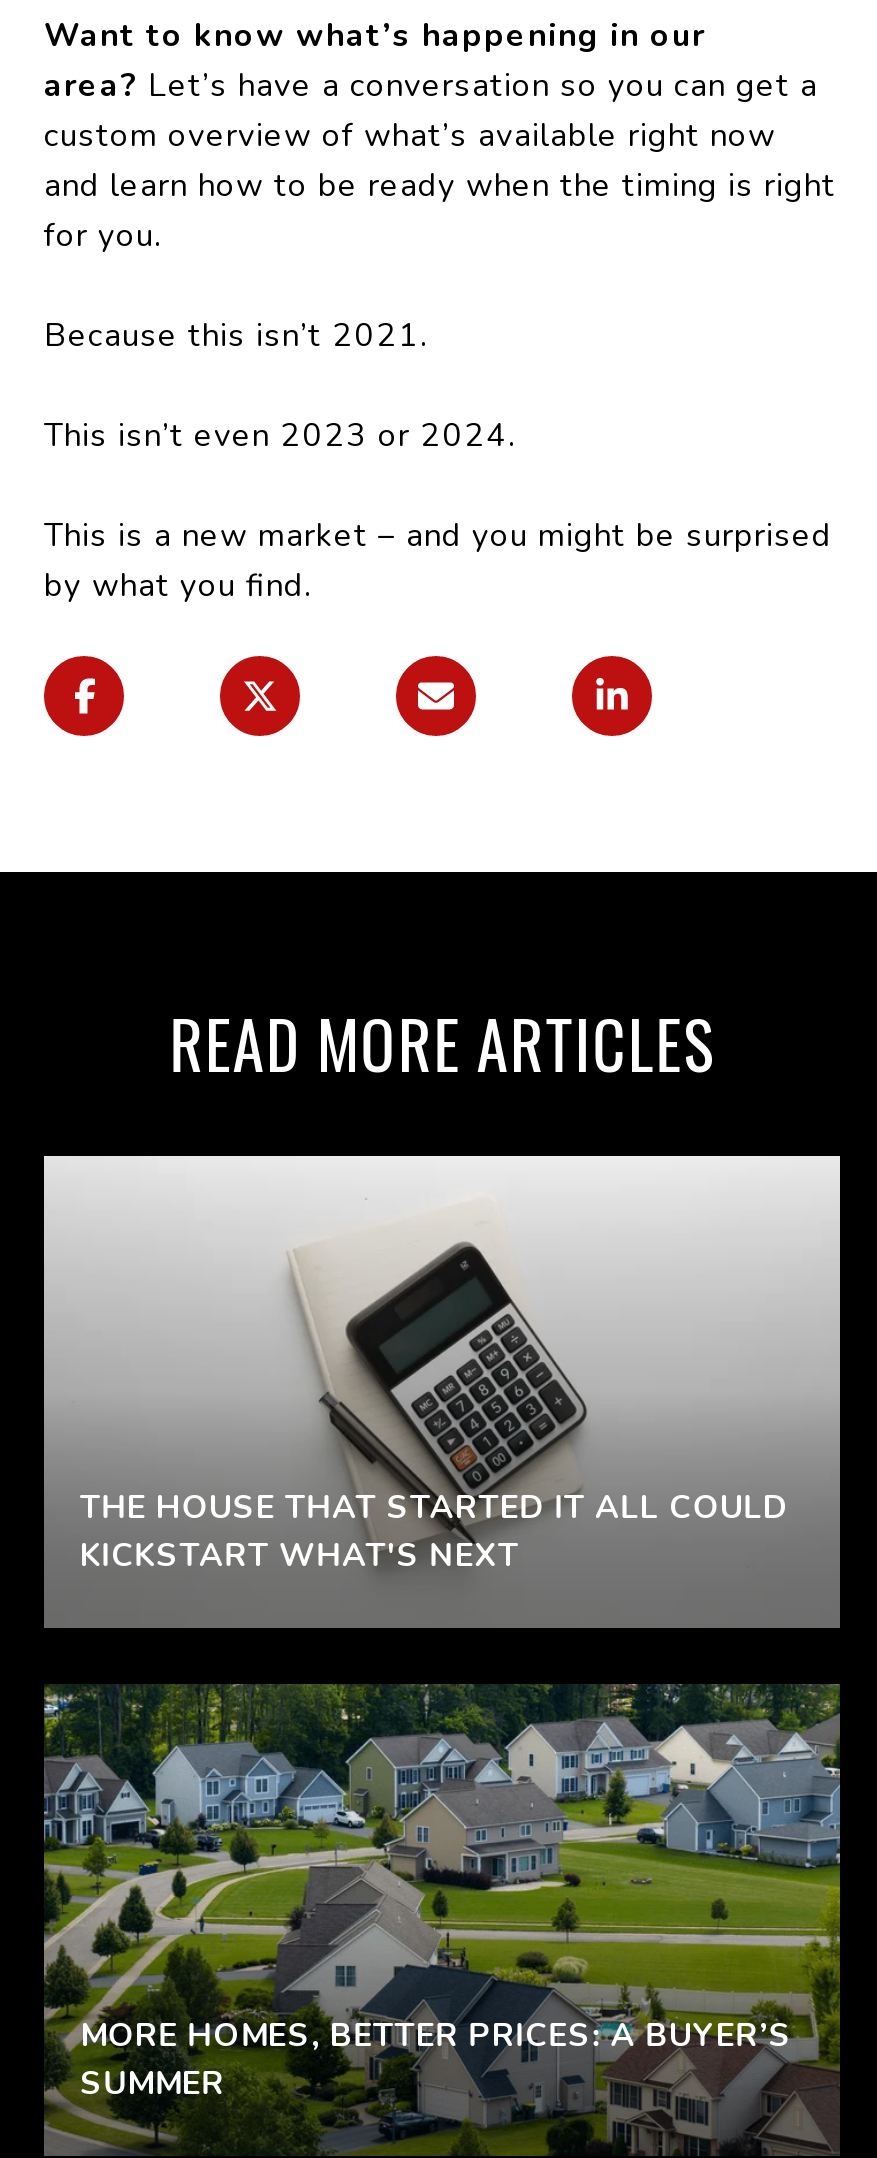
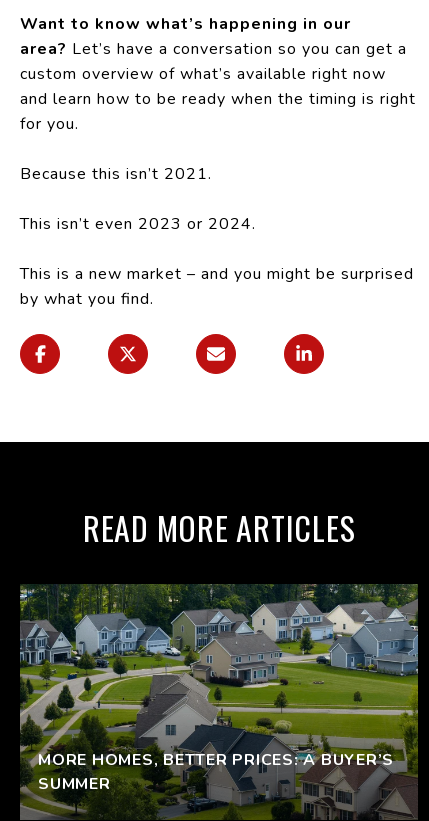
- [image]
- THE HOUSE THAT STARTED IT ALL COULD
- KICKSTART WHAT'S NEXT
